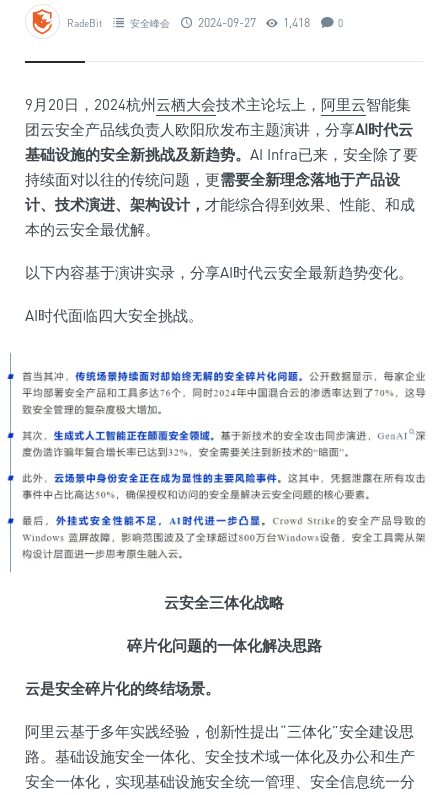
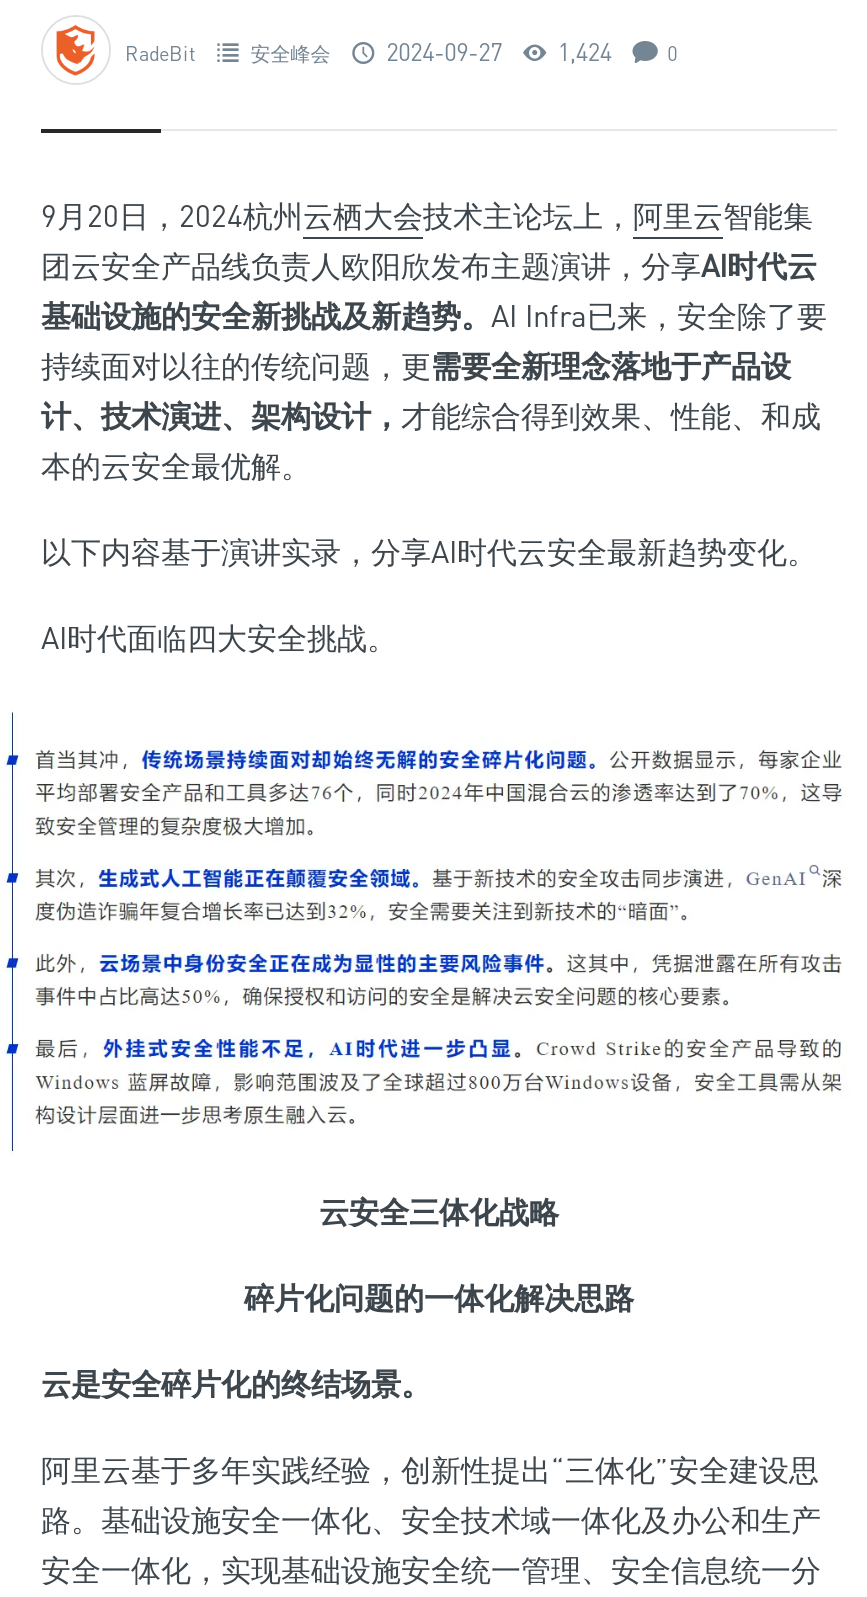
- 2024-09-27 1,418
+ 2024-09-27 1,424
